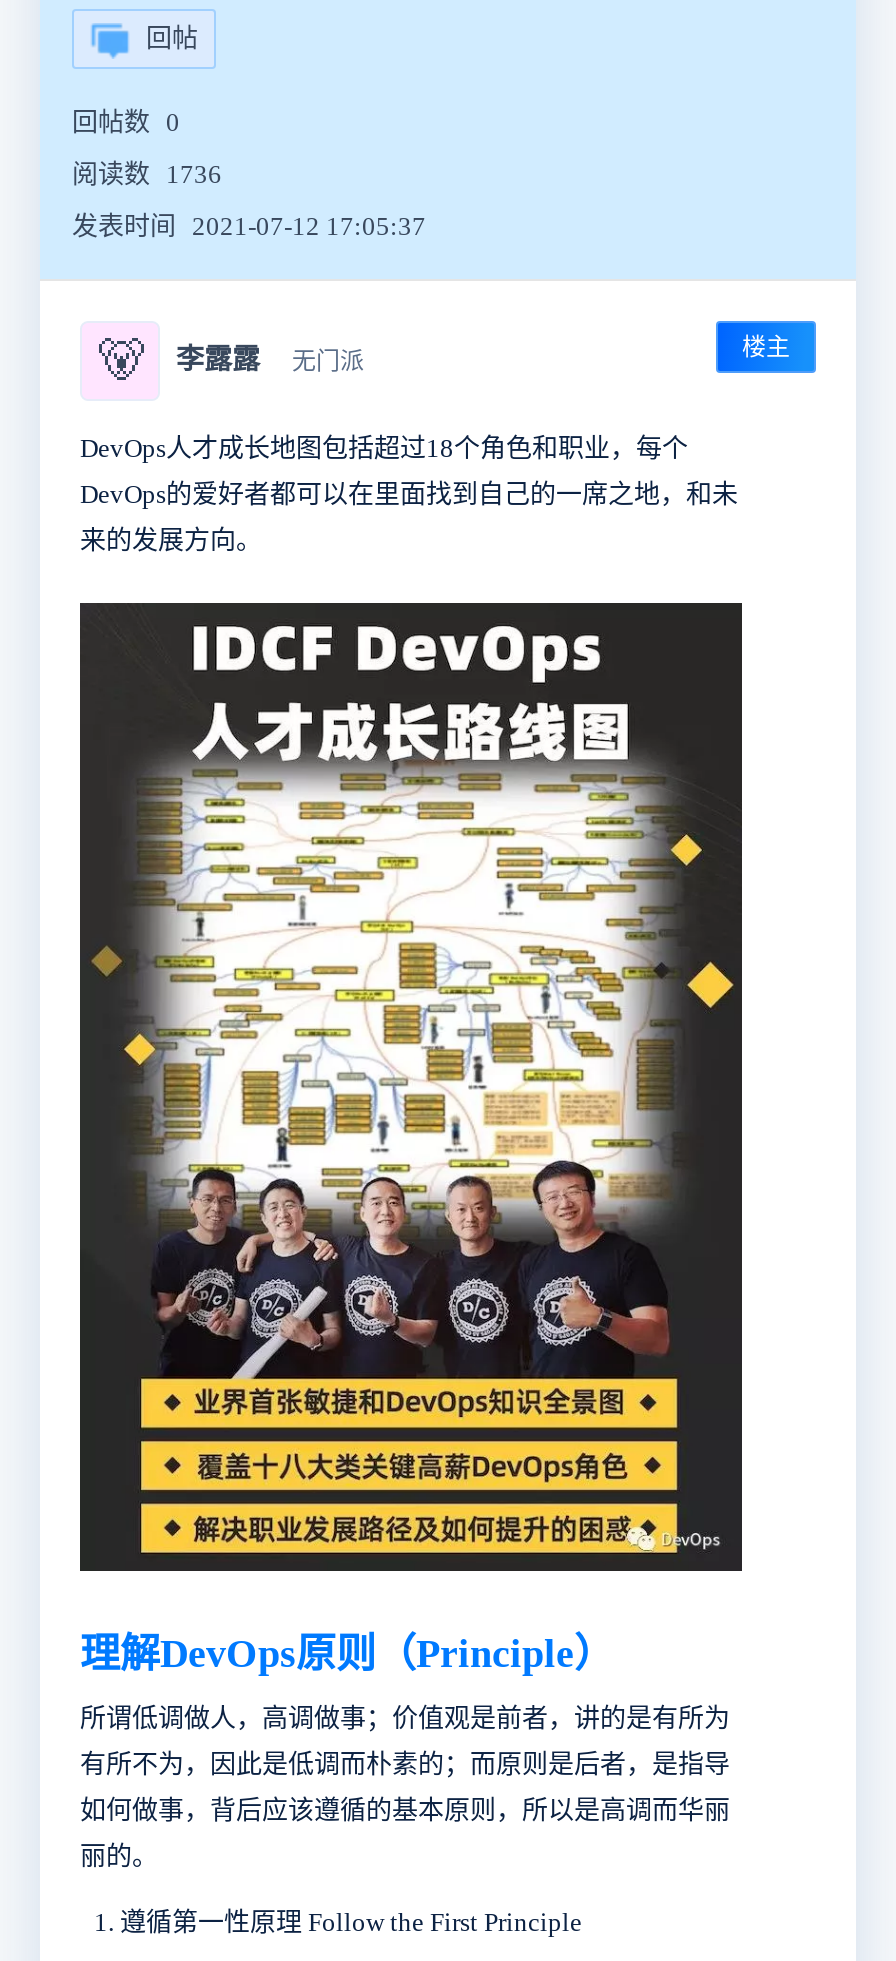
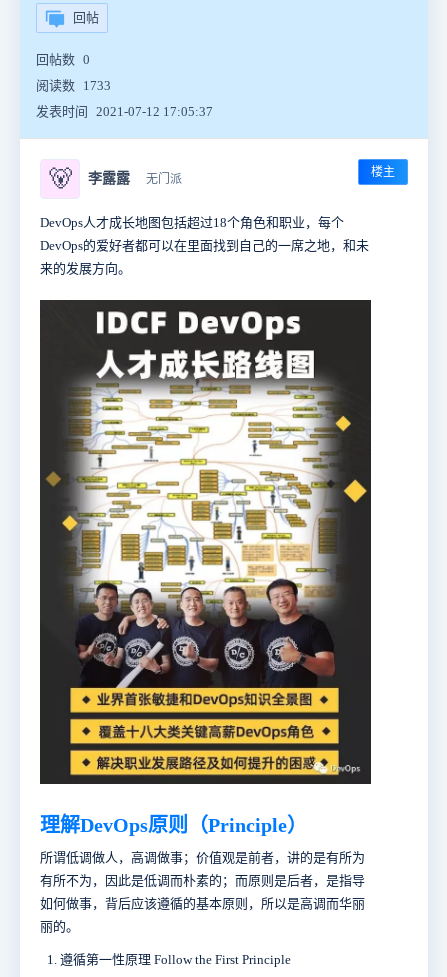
- 阅读数 1736
+ 阅读数 1733
